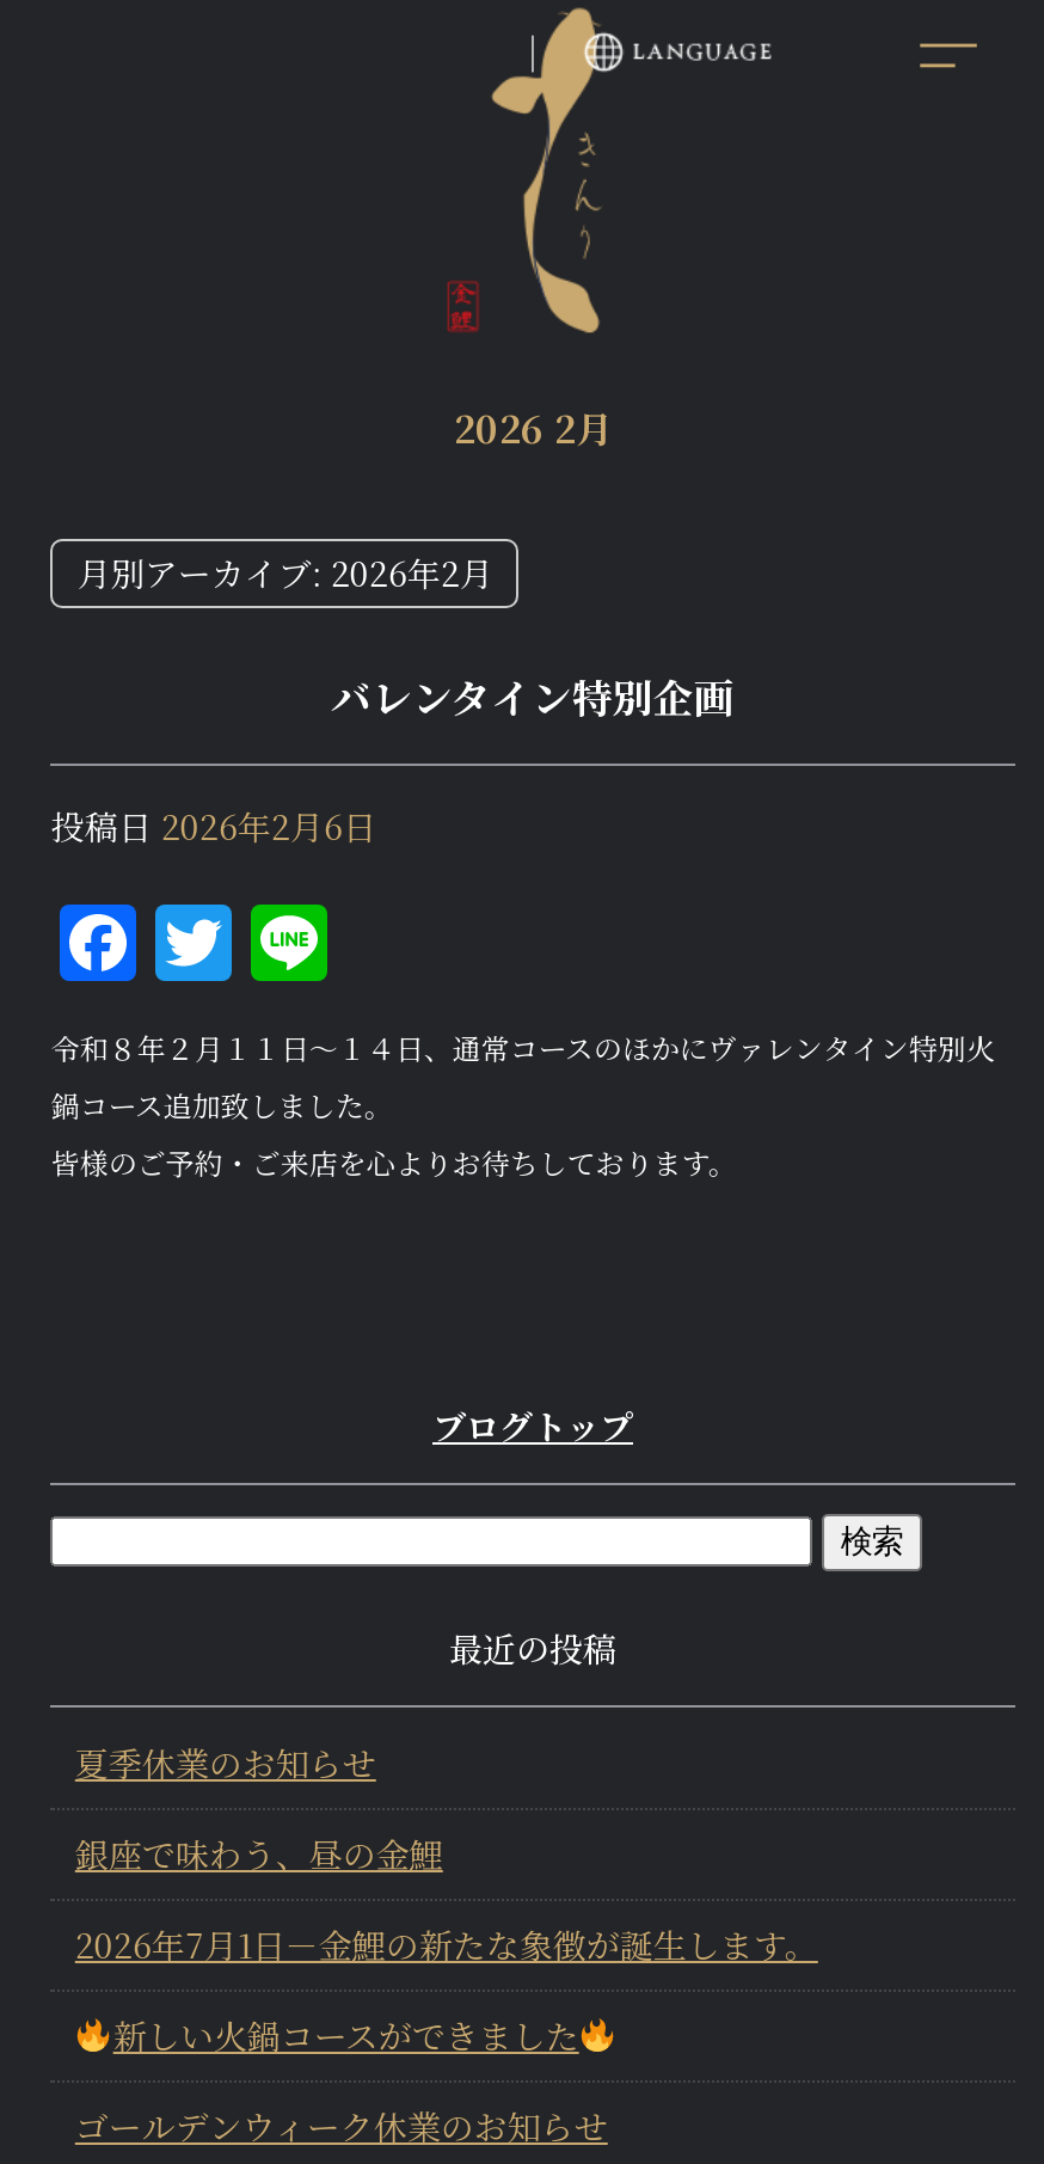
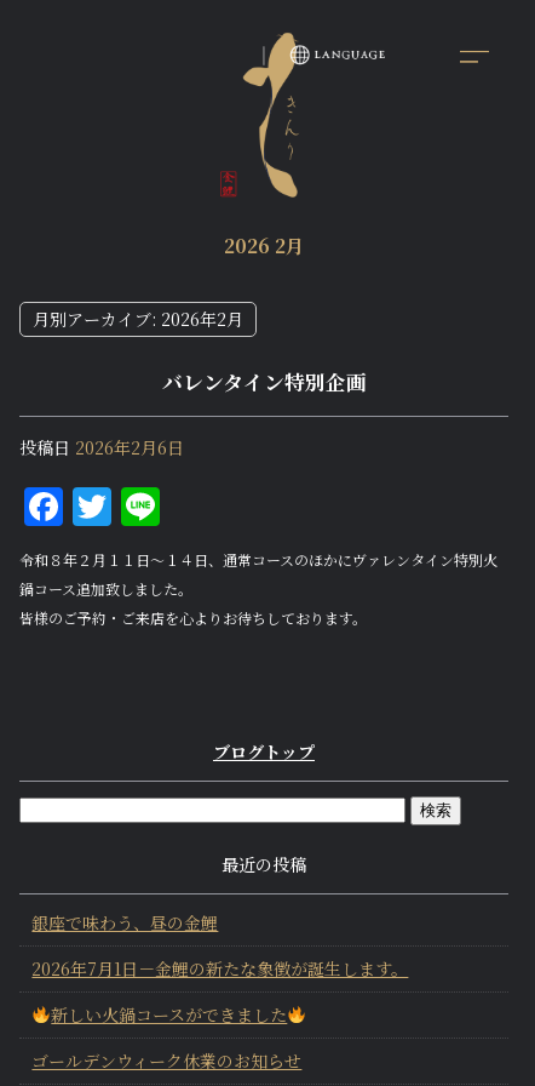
- 夏季休業のお知らせ
